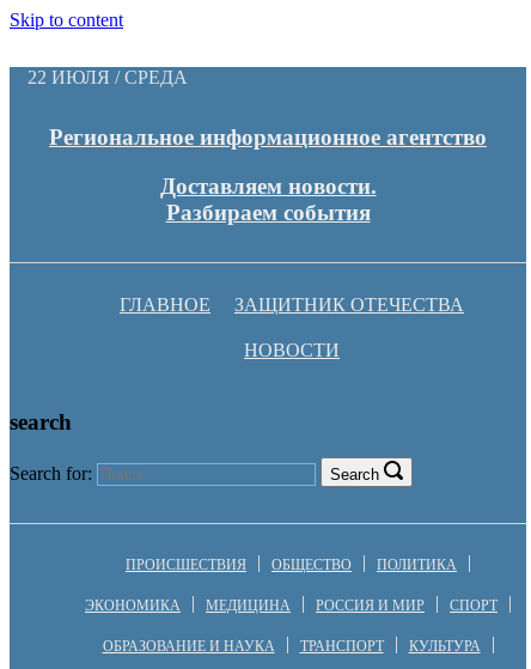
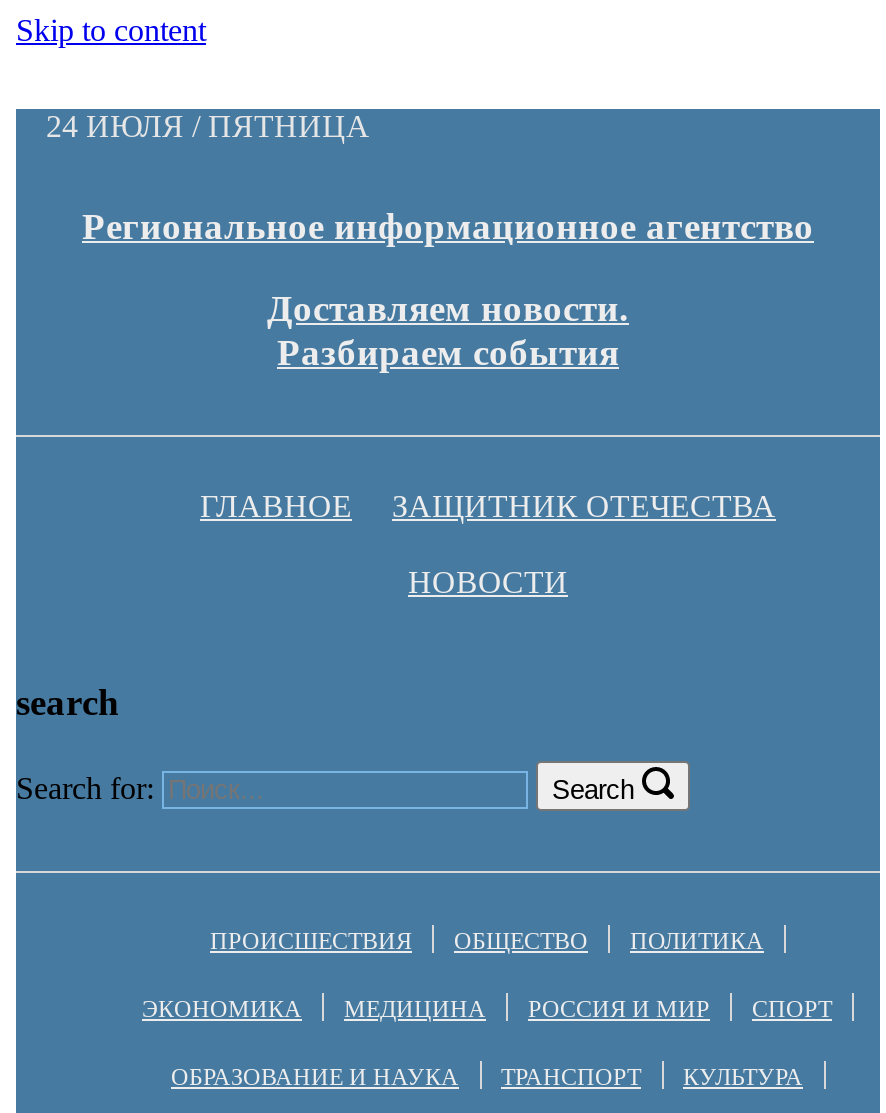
- 22 ИЮЛЯ / СРЕДА
+ 24 ИЮЛЯ / ПЯТНИЦА
